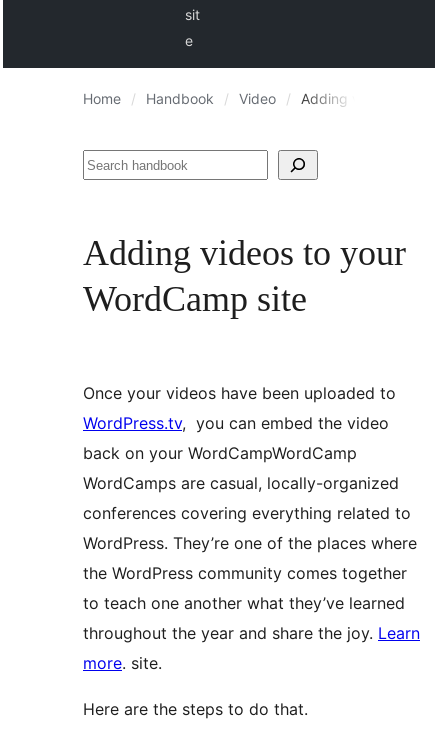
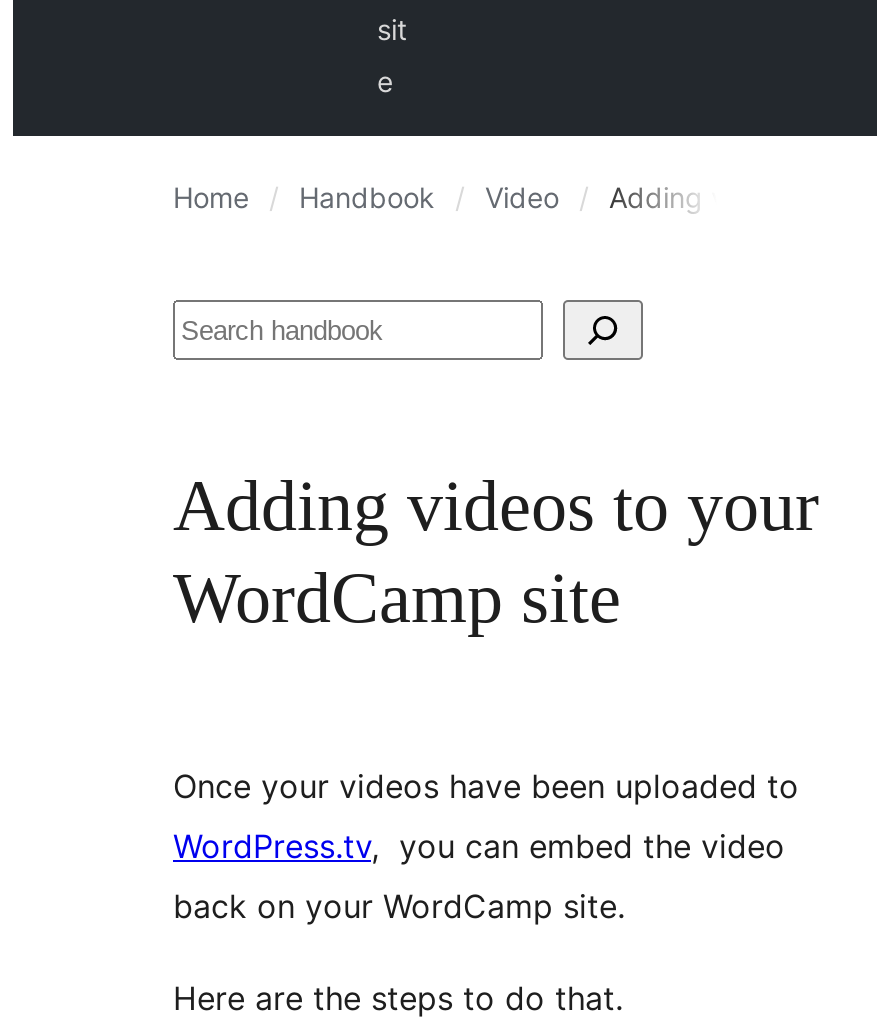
- back on your WordCampWordCamp
- WordCamps are casual, locally-organized
- conferences covering everything related to
- WordPress. They’re one of the places where
- the WordPress community comes together
- to teach one another what they’ve learned
- throughout the year and share the joy. Learn
- more. site.
+ back on your WordCamp site.
